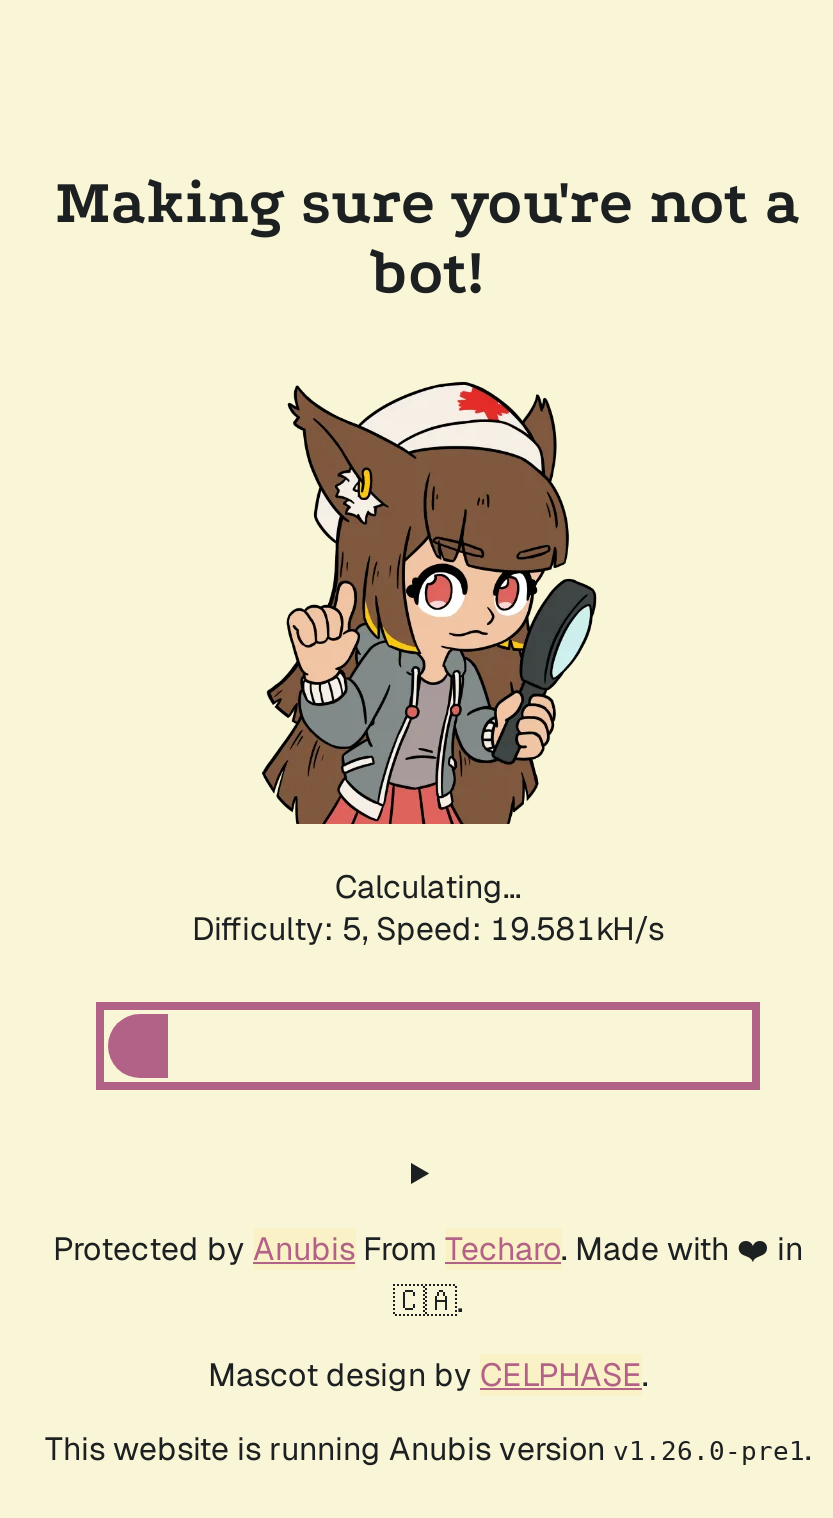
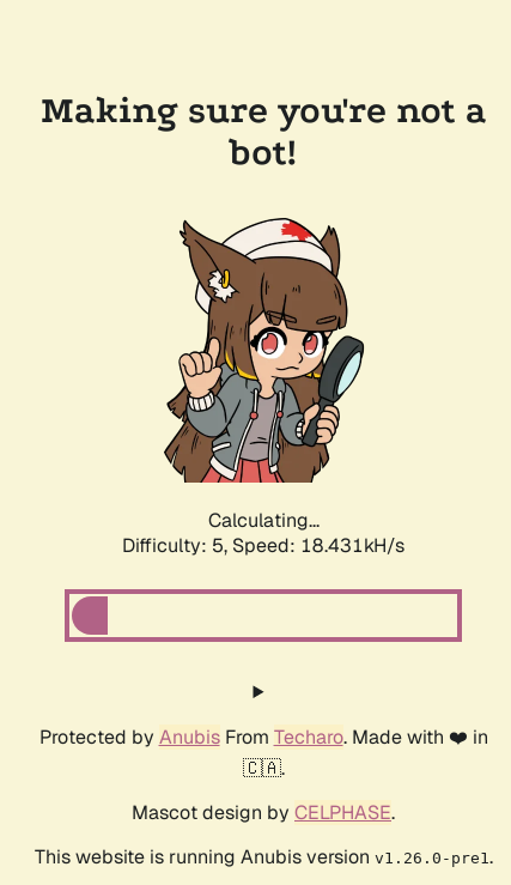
- Difficulty: 5, Speed: 19.581kH/s
+ Difficulty: 5, Speed: 18.431kH/s
